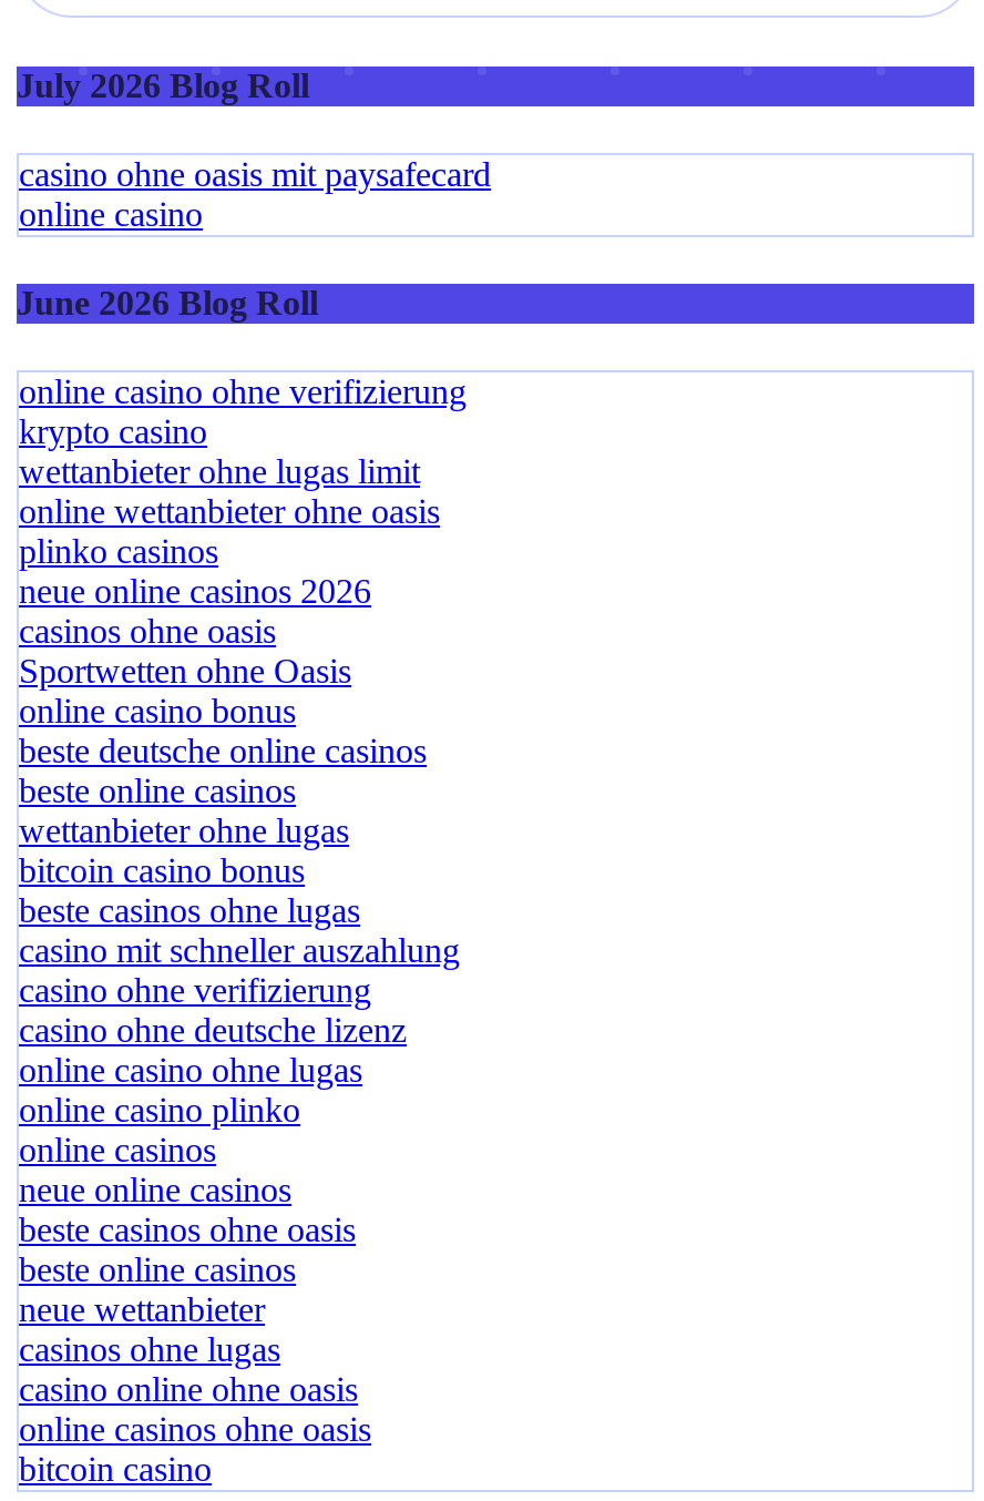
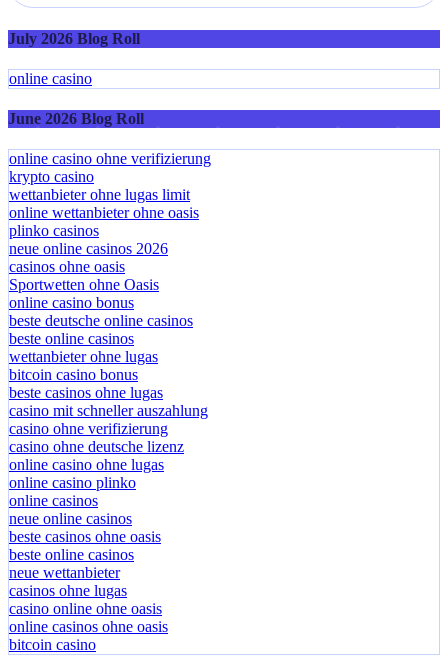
- casino ohne oasis mit paysafecard
